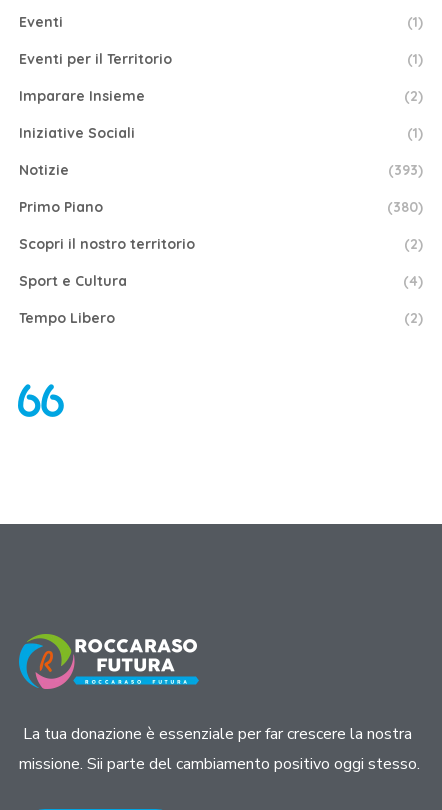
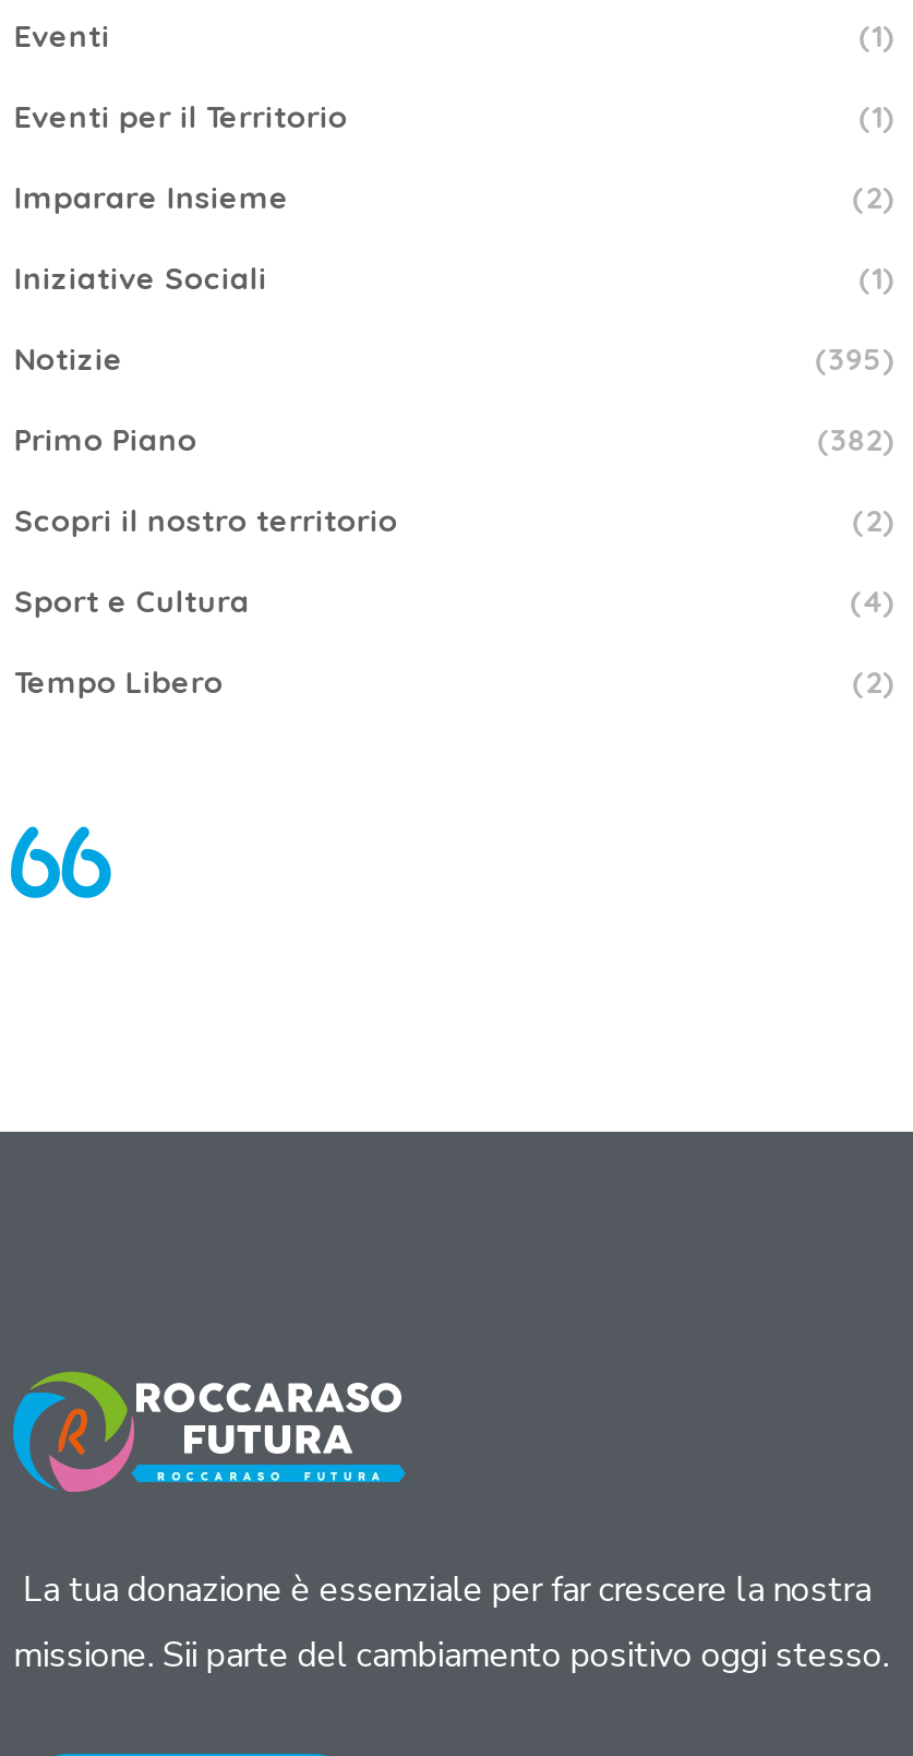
- (393)
+ (395)

- (380)
+ (382)
